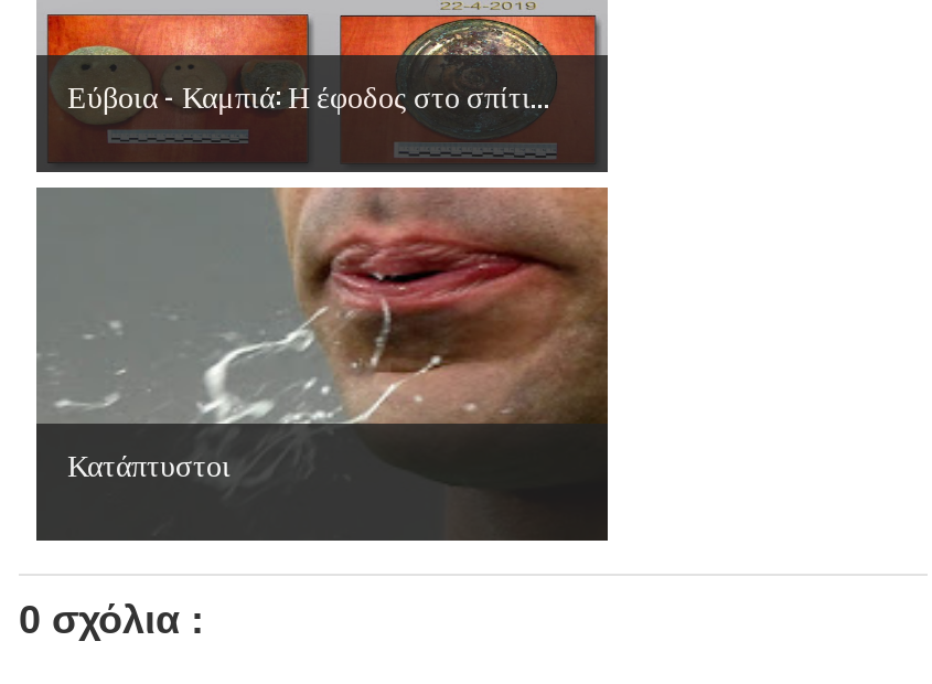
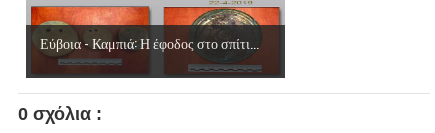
- [image]
- Κατάπτυστοι
